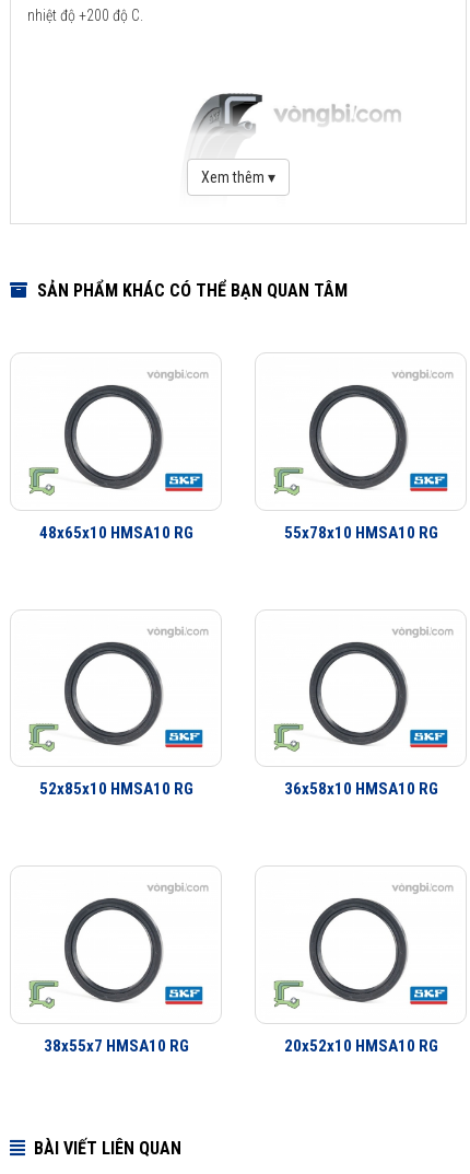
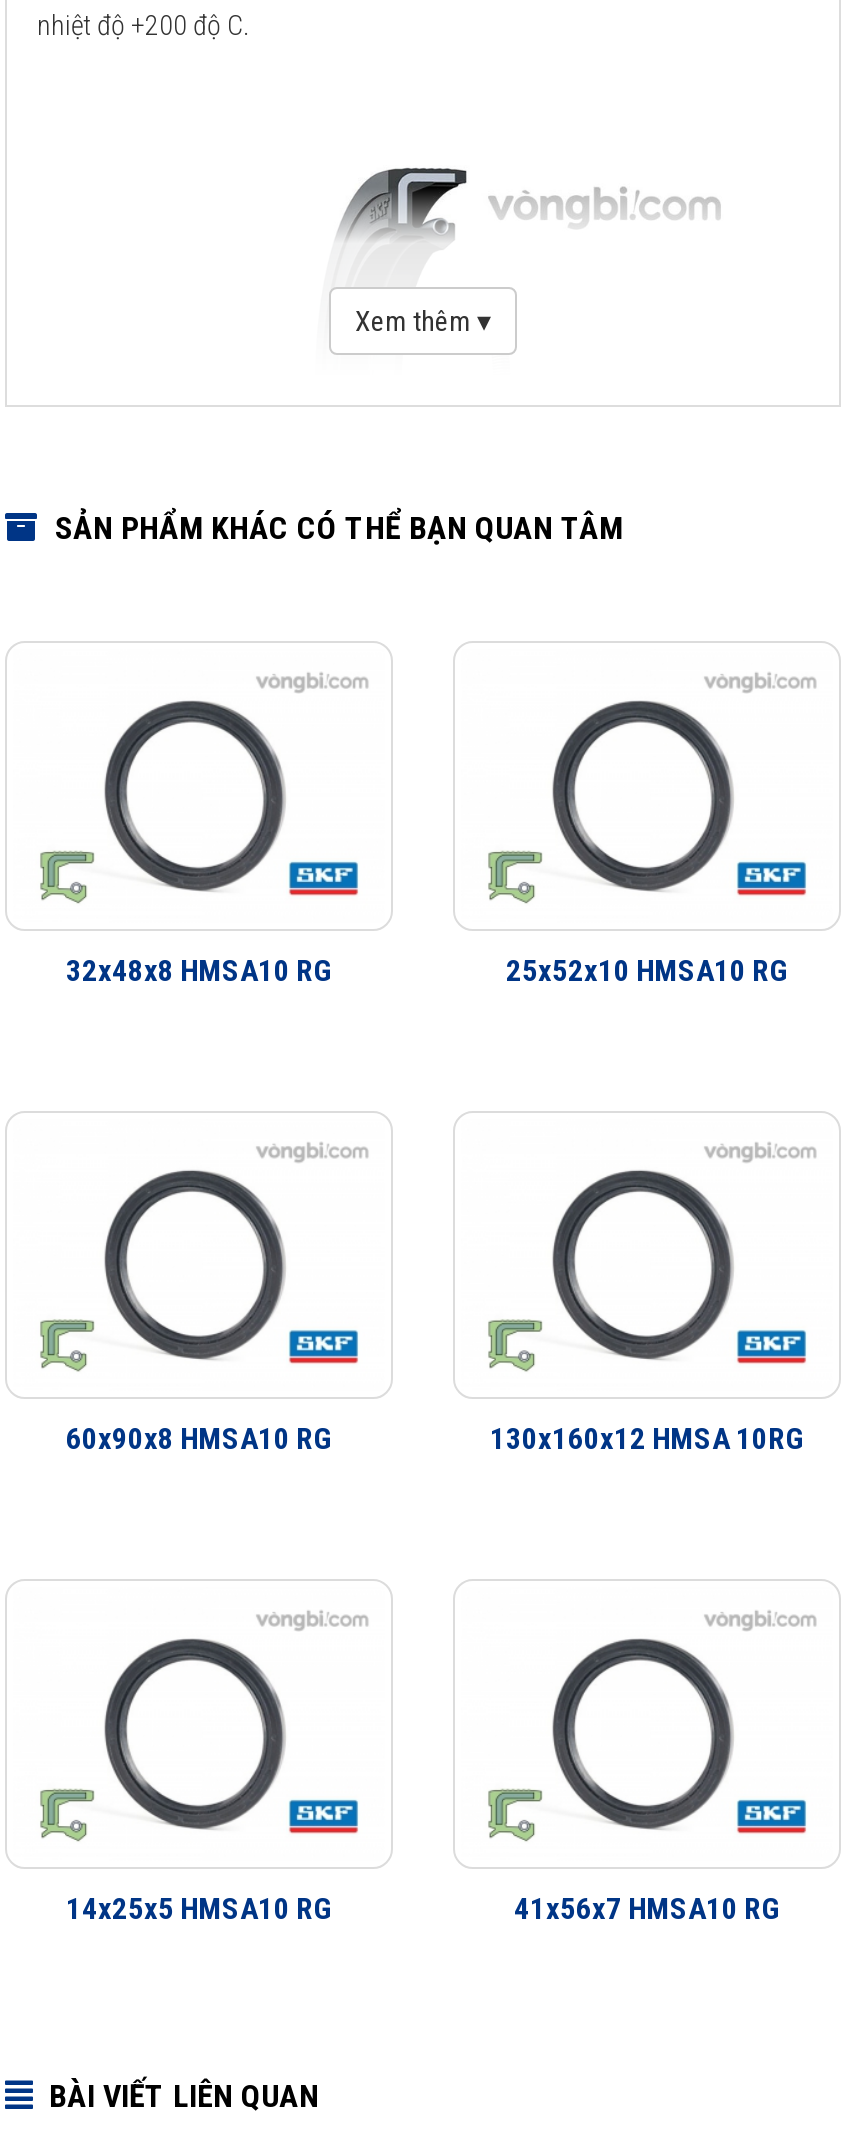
- 48x65x10 HMSA10 RG
- 55x78x10 HMSA10 RG
+ 32x48x8 HMSA10 RG
+ 25x52x10 HMSA10 RG

- 52x85x10 HMSA10 RG
- 36x58x10 HMSA10 RG
+ 60x90x8 HMSA10 RG
+ 130x160x12 HMSA 10RG

- 38x55x7 HMSA10 RG
- 20x52x10 HMSA10 RG
+ 14x25x5 HMSA10 RG
+ 41x56x7 HMSA10 RG
